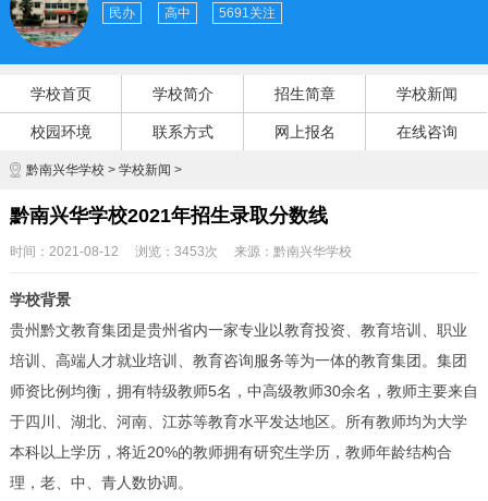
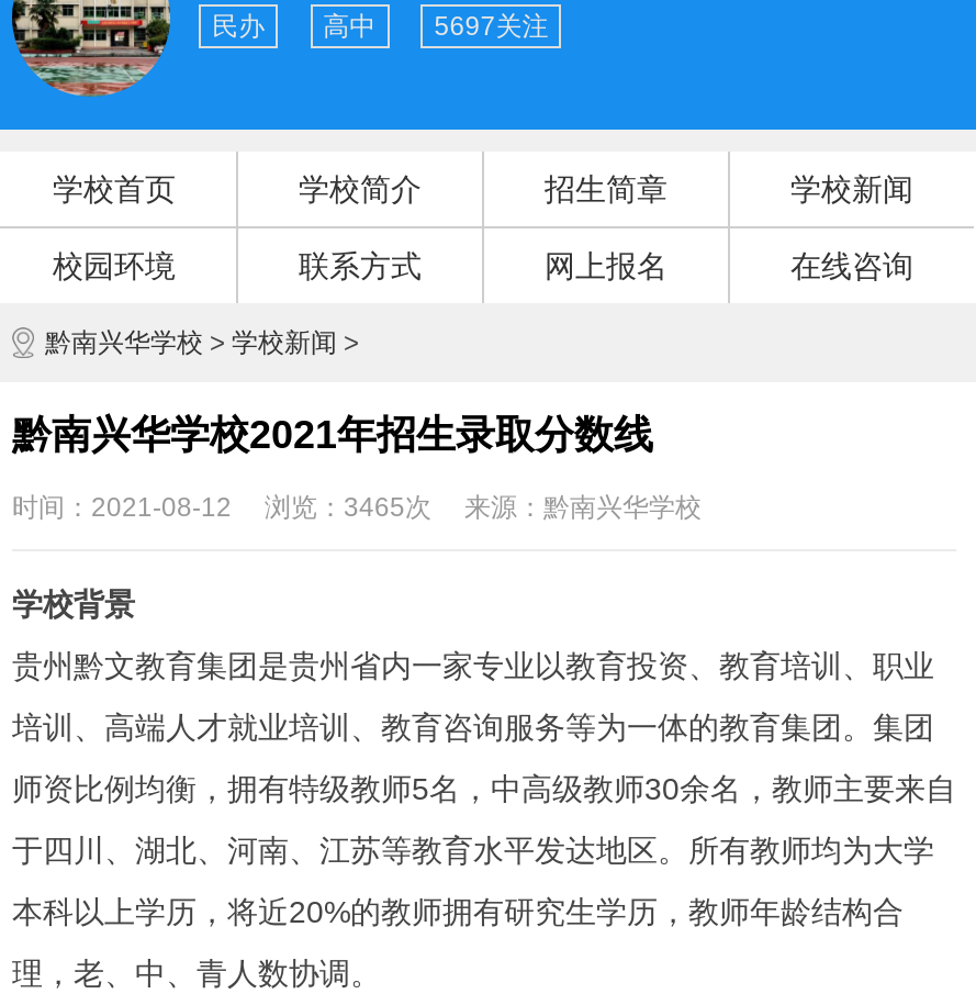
- 民办 高中 5691关注
+ 民办 高中 5697关注

- 时间：2021-08-12 浏览：3453次 来源：黔南兴华学校
+ 时间：2021-08-12 浏览：3465次 来源：黔南兴华学校
